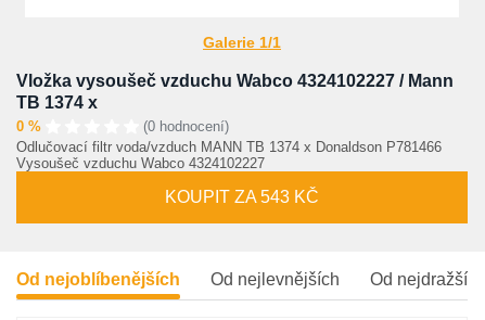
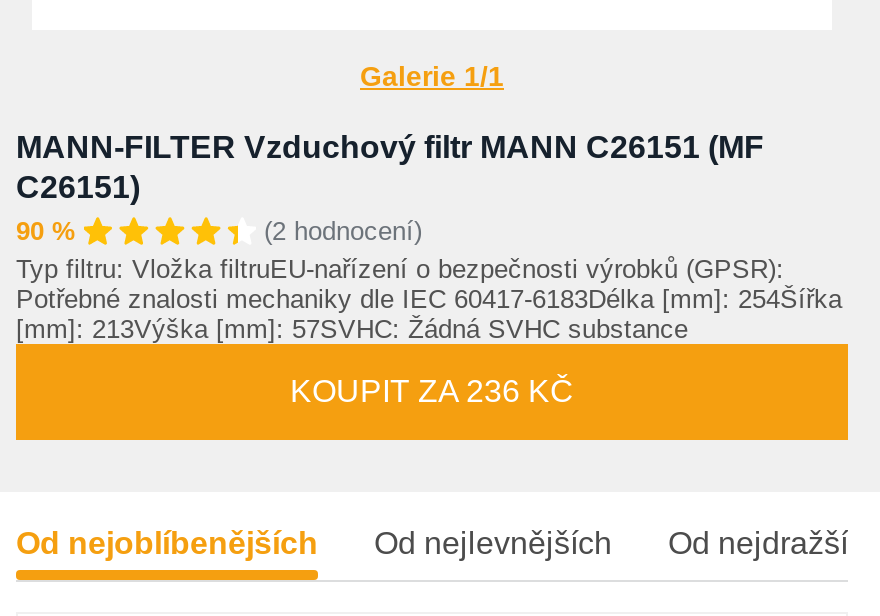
- Vložka vysoušeč vzduchu Wabco 4324102227 / Mann
- TB 1374 x
- 0 %
- (0 hodnocení)
- Odlučovací filtr voda/vzduch MANN TB 1374 x Donaldson P781466
- Vysoušeč vzduchu Wabco 4324102227
+ MANN-FILTER Vzduchový filtr MANN C26151 (MF
+ C26151)
+ 90 %
+ (2 hodnocení)
+ Typ filtru: Vložka filtruEU-nařízení o bezpečnosti výrobků (GPSR):
+ Potřebné znalosti mechaniky dle IEC 60417-6183Délka [mm]: 254Šířka
+ [mm]: 213Výška [mm]: 57SVHC: Žádná SVHC substance

- KOUPIT ZA 543 KČ
+ KOUPIT ZA 236 KČ
